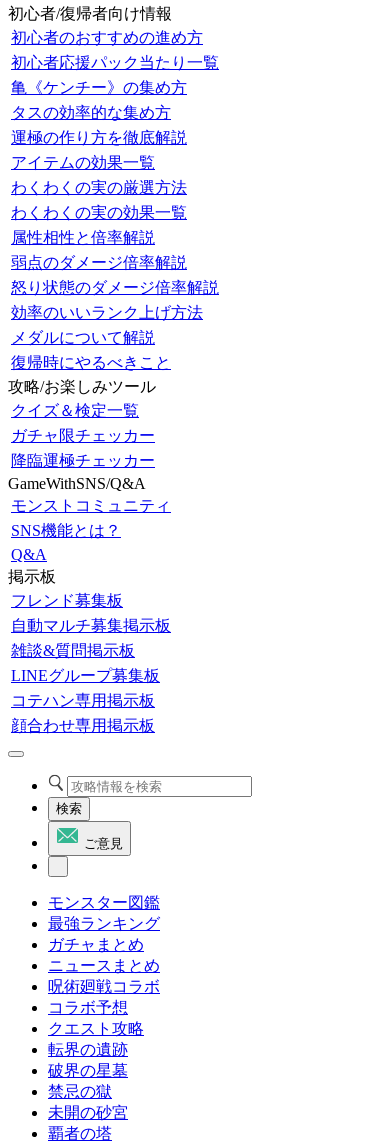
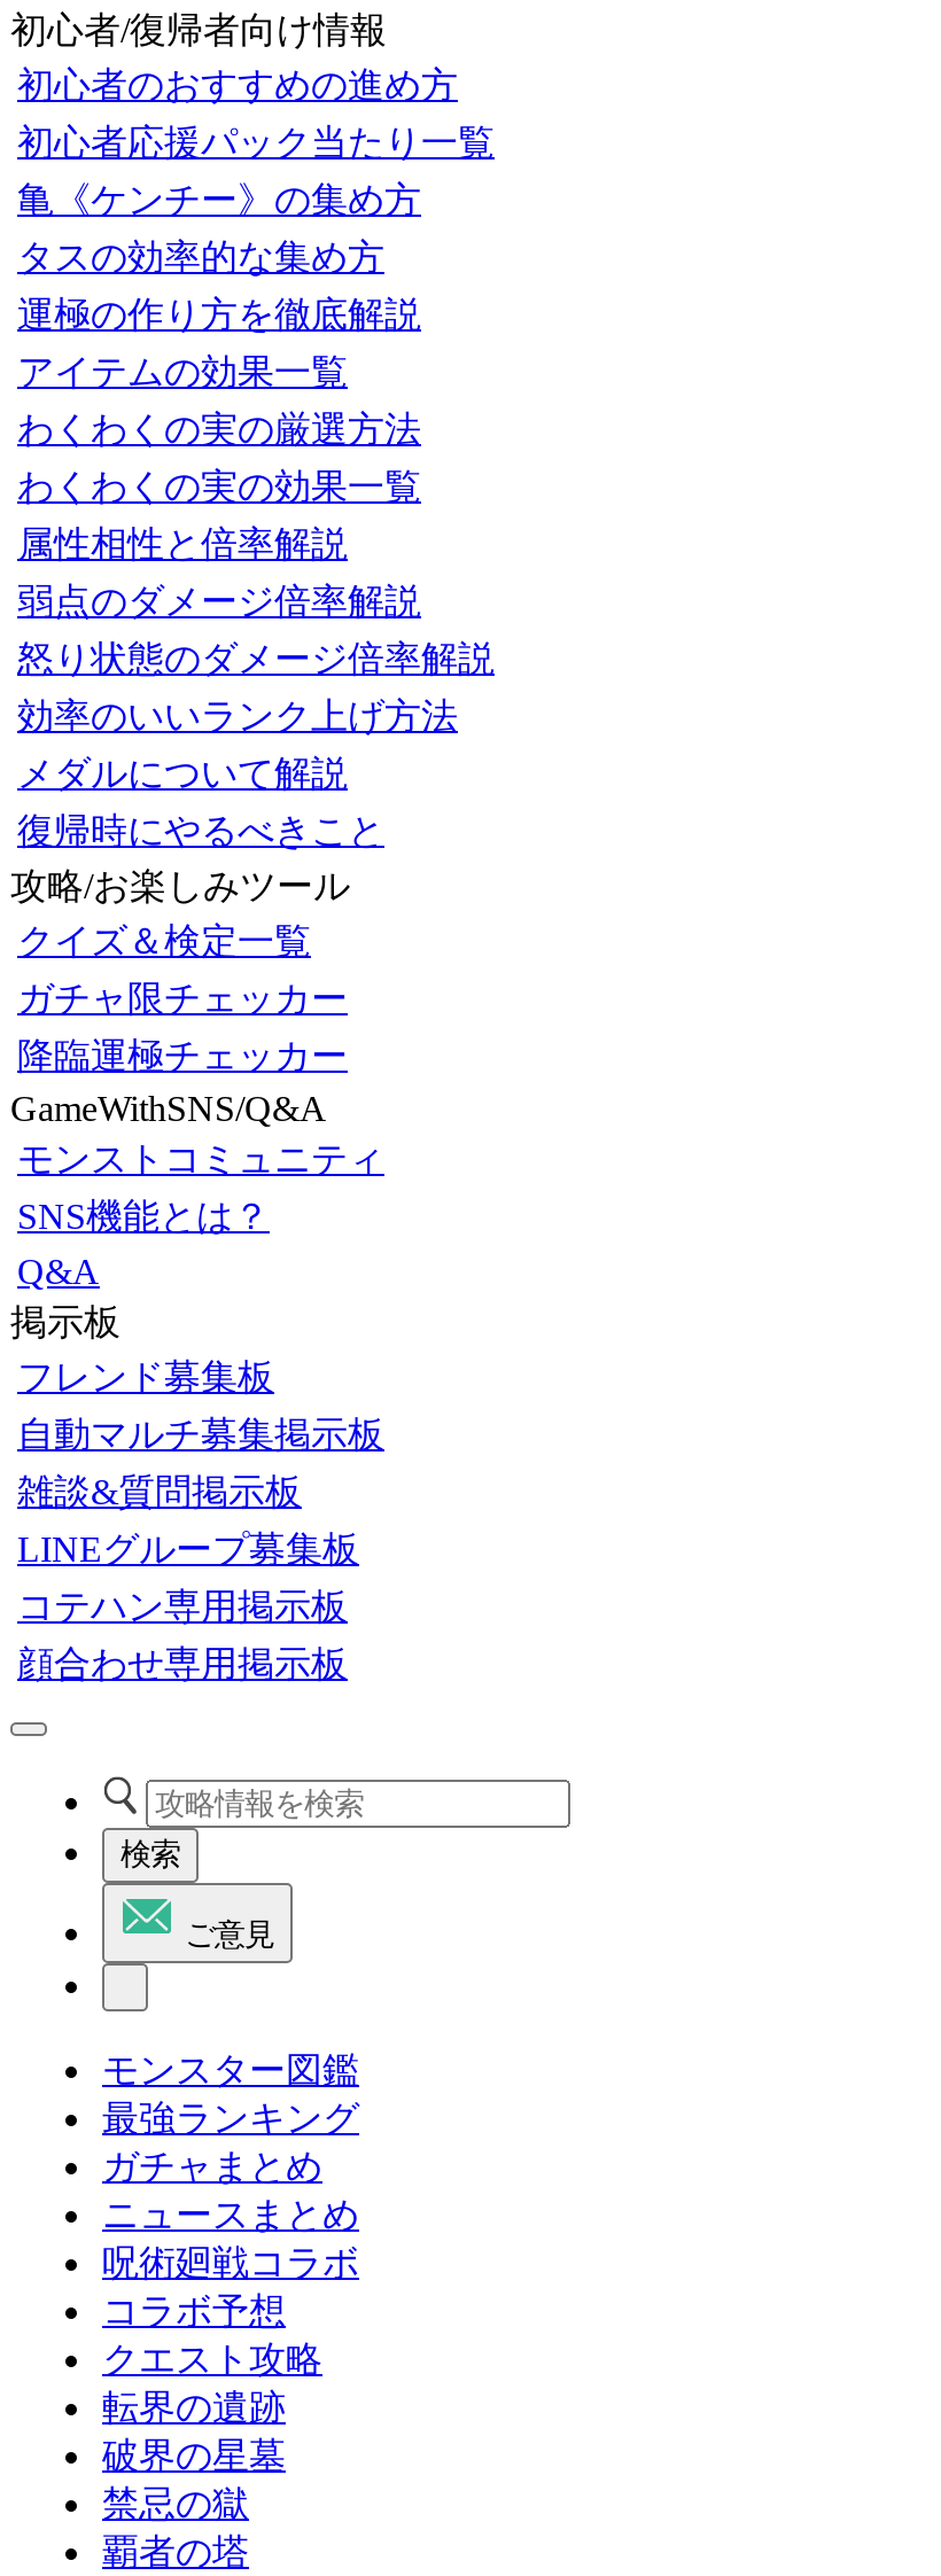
- 未開の砂宮
